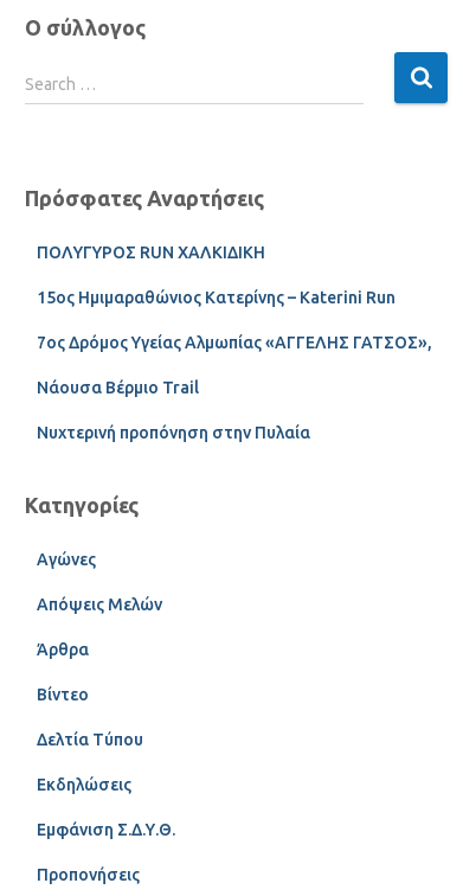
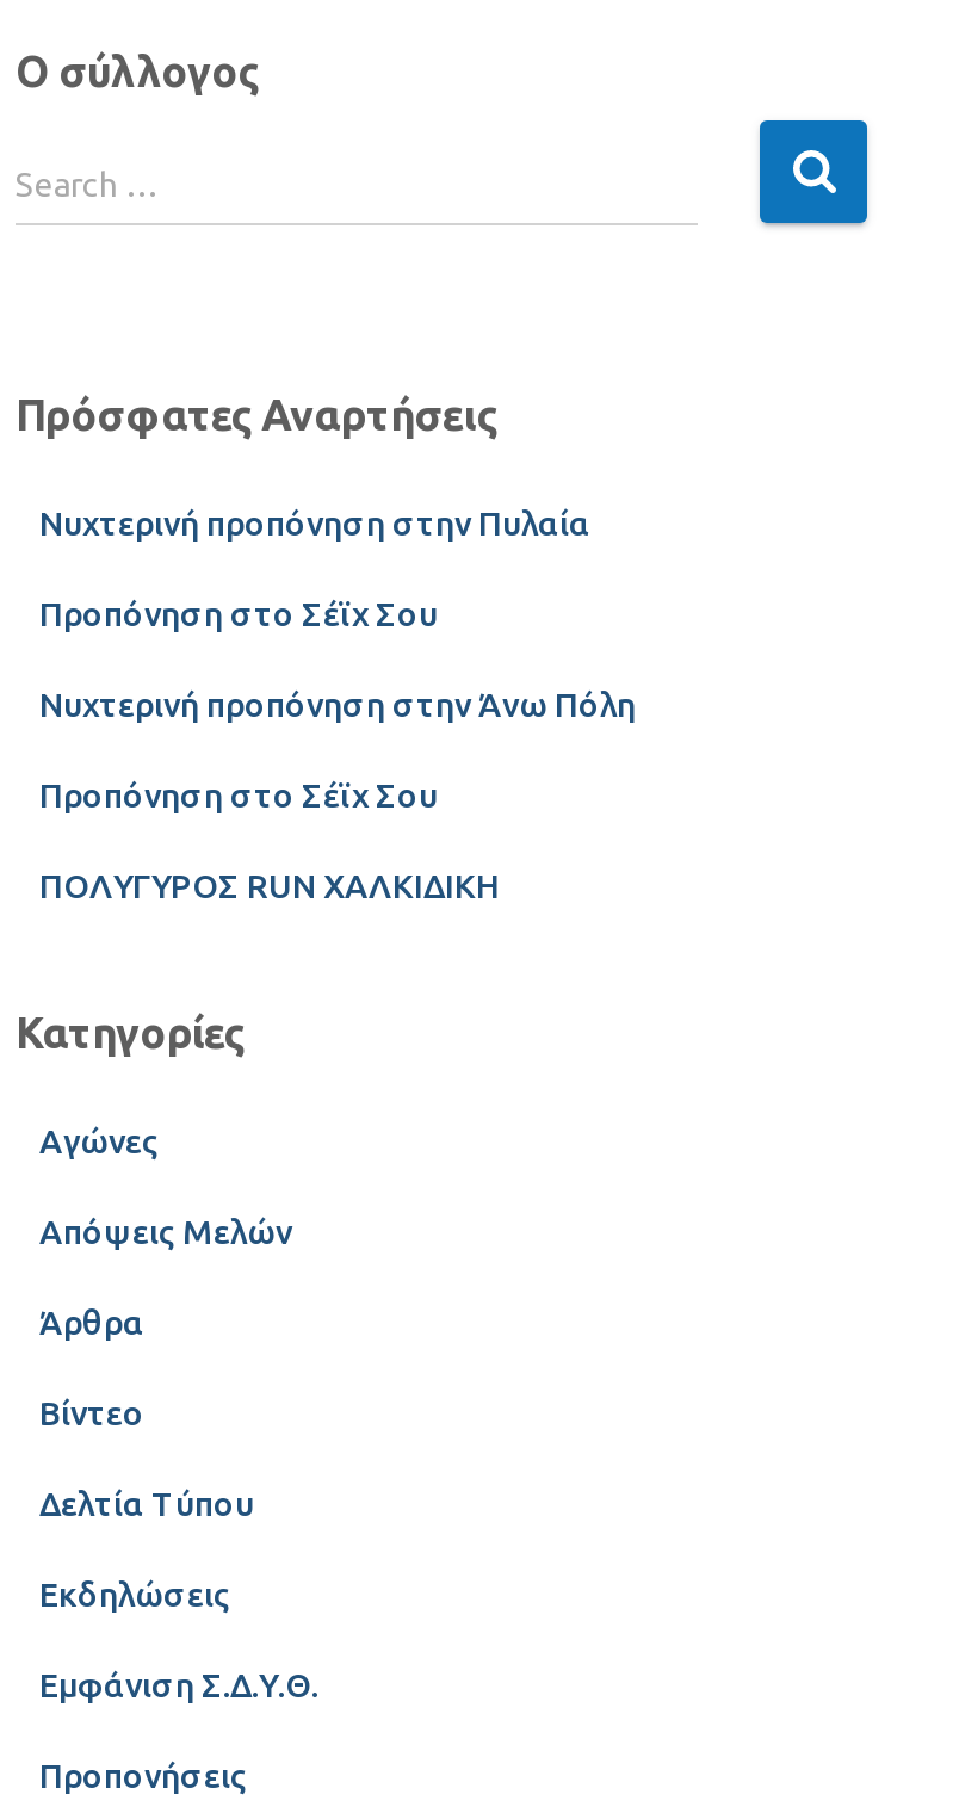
+ Προπόνηση στο Σέϊχ Σου
+ Νυχτερινή προπόνηση στην Άνω Πόλη
+ Προπόνηση στο Σέϊχ Σου

moved down: ΠΟΛΥΓΥΡΟΣ RUN ΧΑΛΚΙΔΙΚΗ

- 15ος Ημιμαραθώνιος Κατερίνης – Katerini Run
- 7ος Δρόμος Υγείας Αλμωπίας «ΑΓΓΕΛΗΣ ΓΑΤΣΟΣ»,
- Νάουσα Βέρμιο Trail

moved up: Νυχτερινή προπόνηση στην Πυλαία
